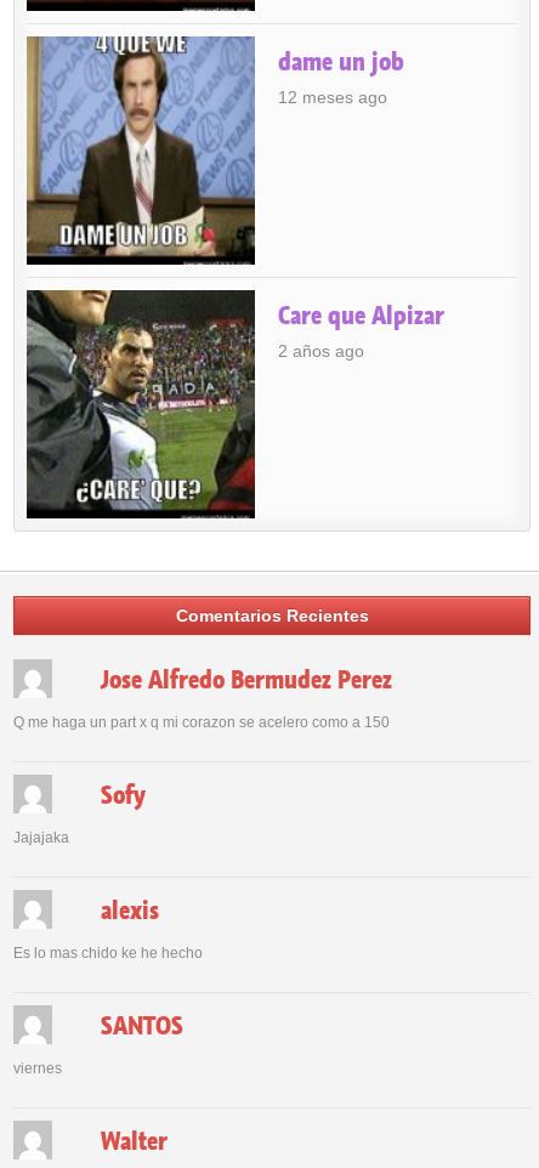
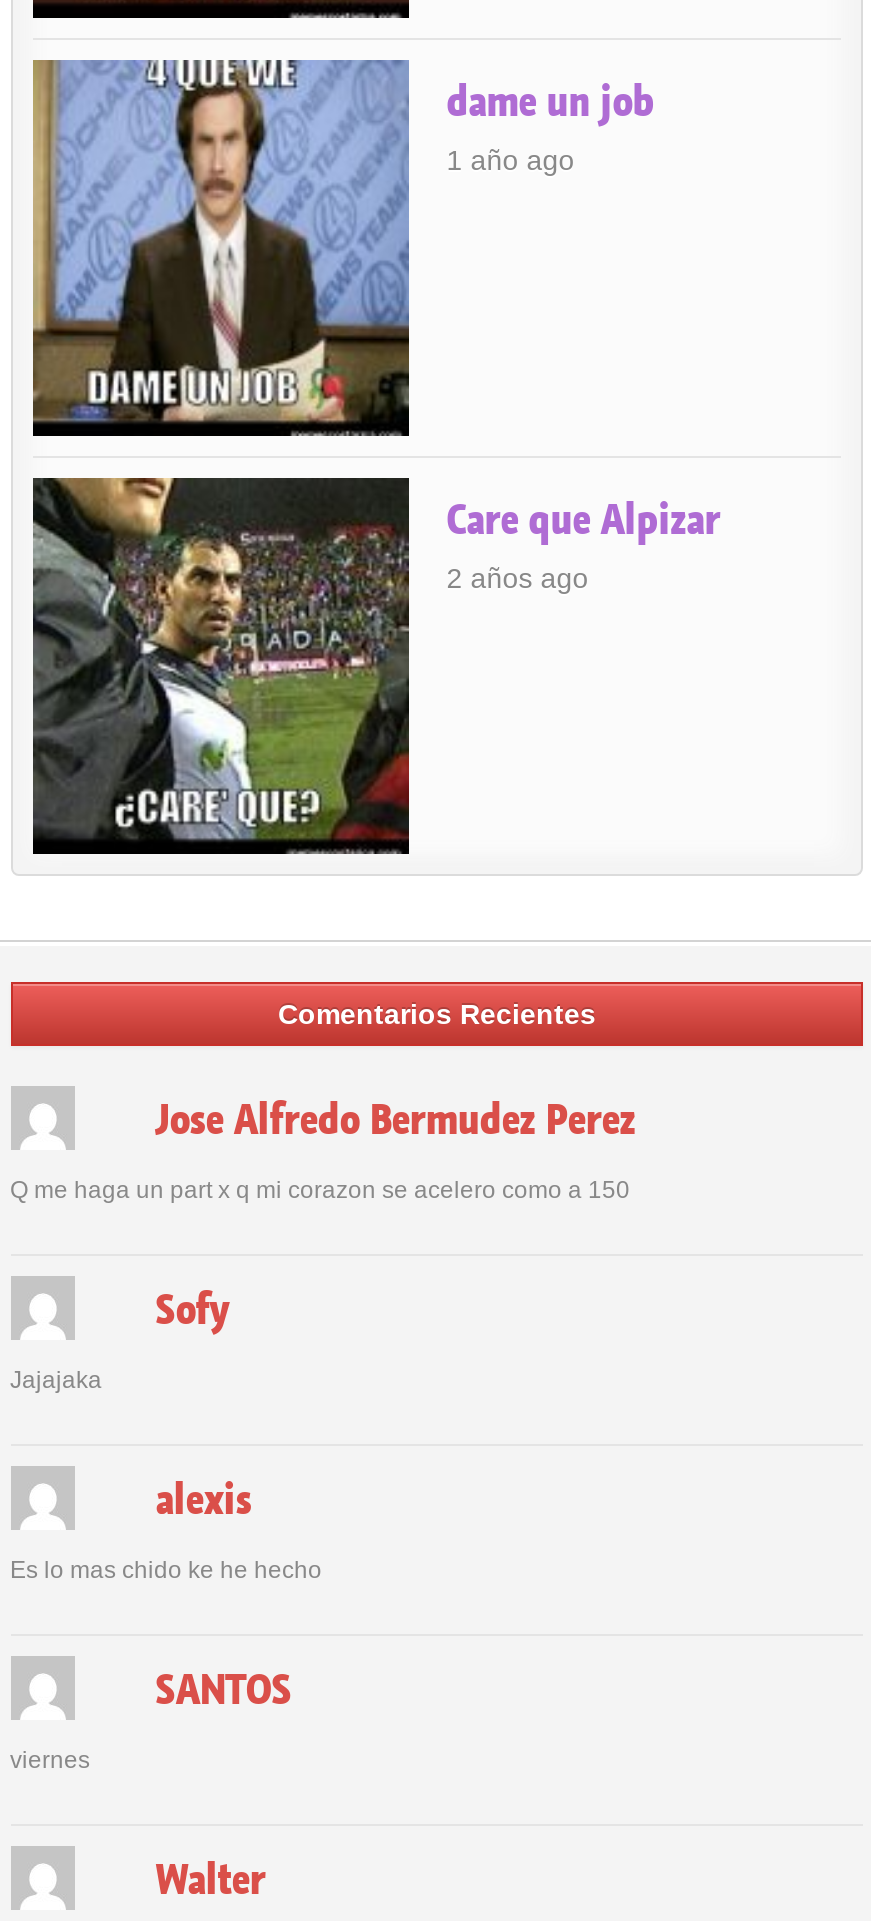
- 12 meses ago
+ 1 año ago
